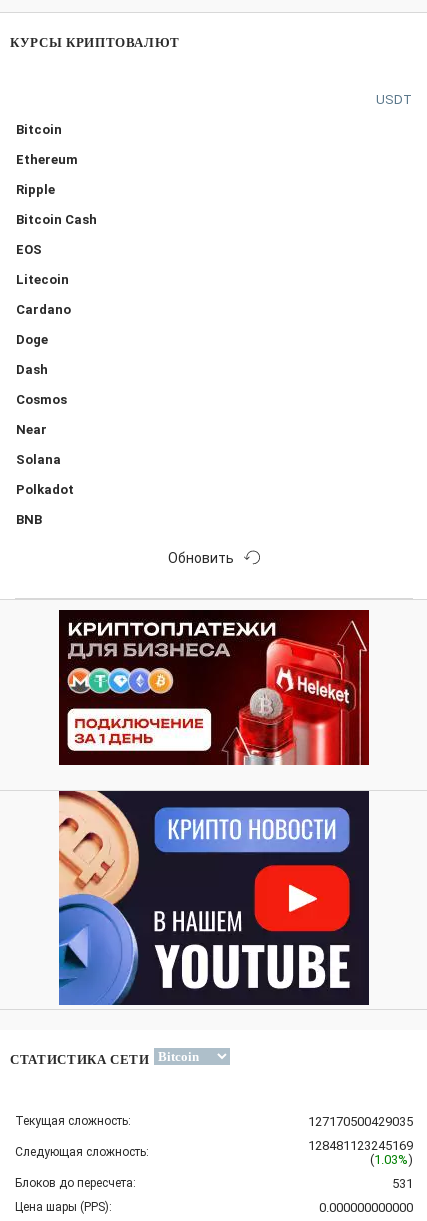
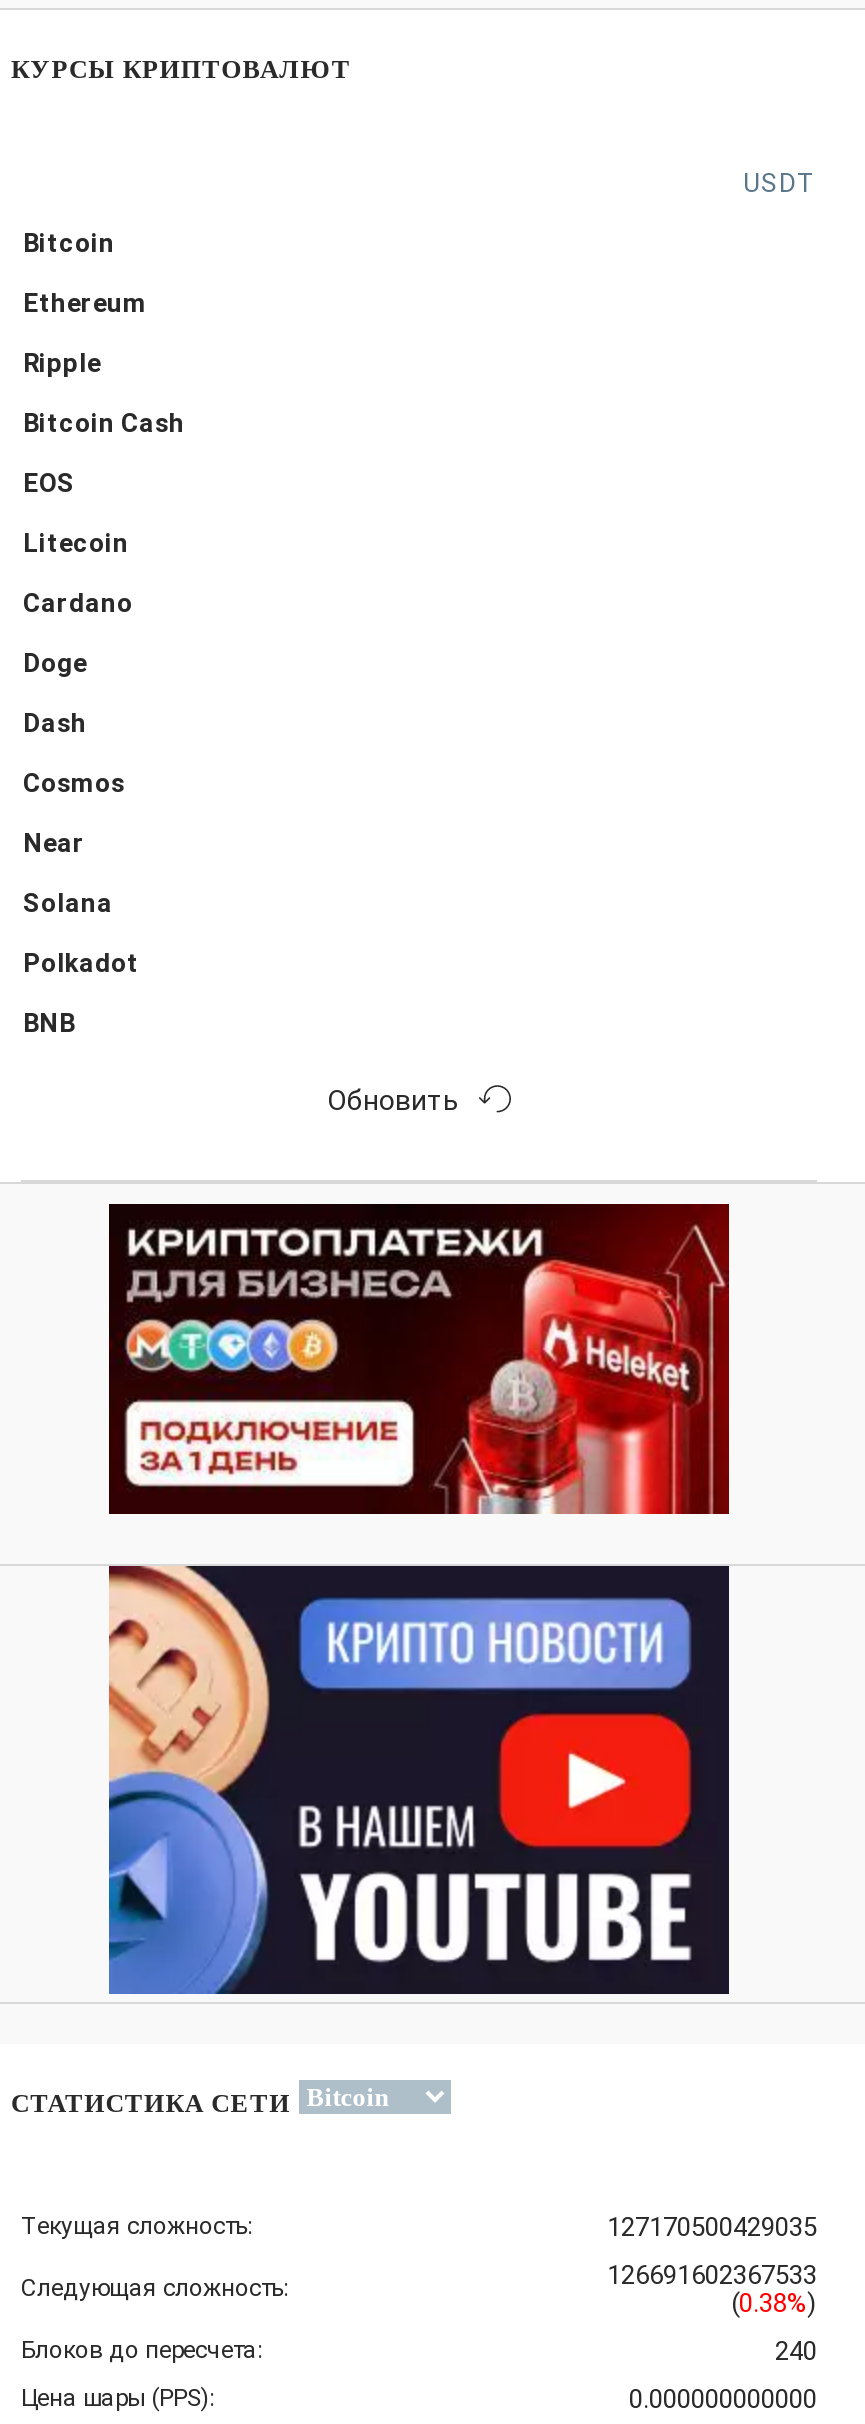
- 128481123245169
+ 126691602367533

- (1.03%)
+ (0.38%)

- 531
+ 240
